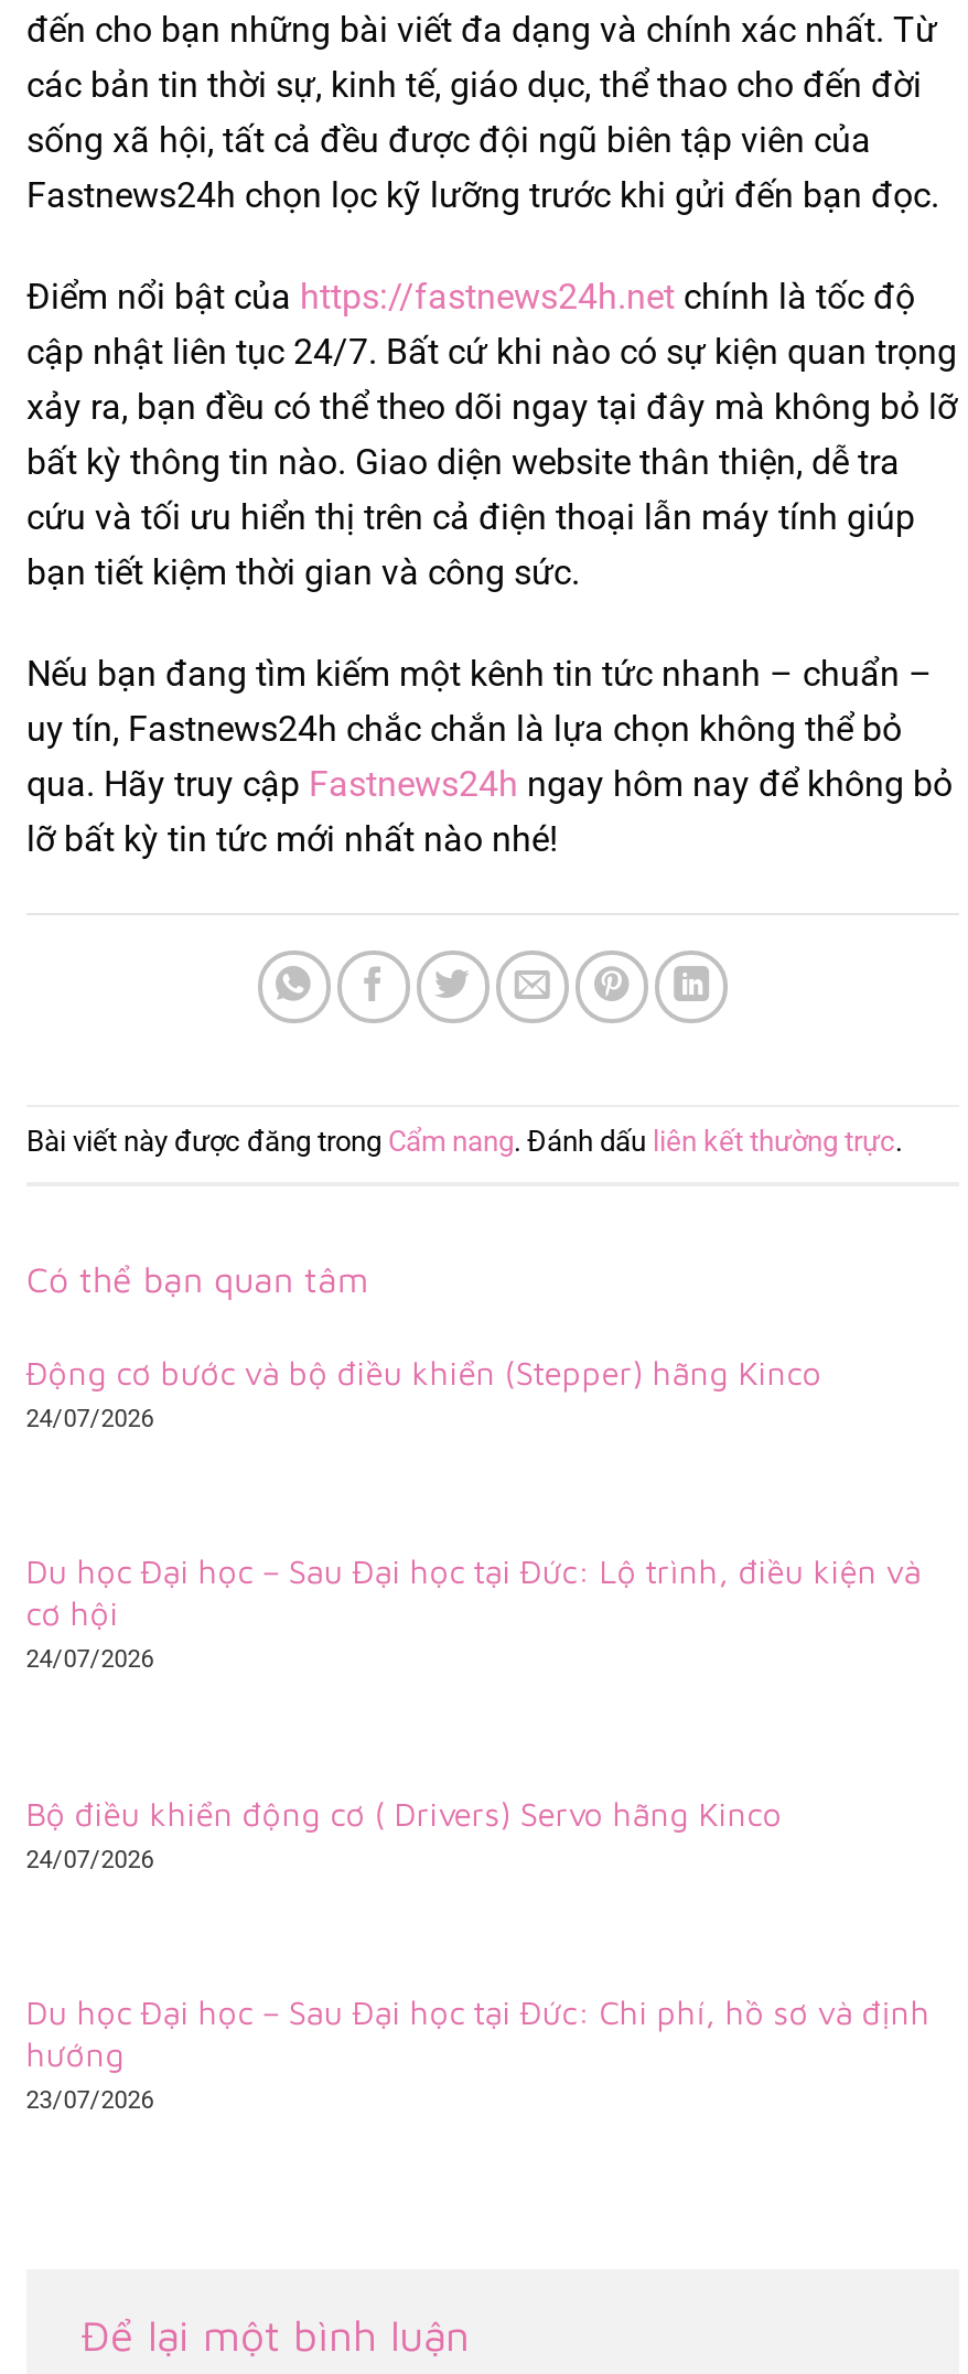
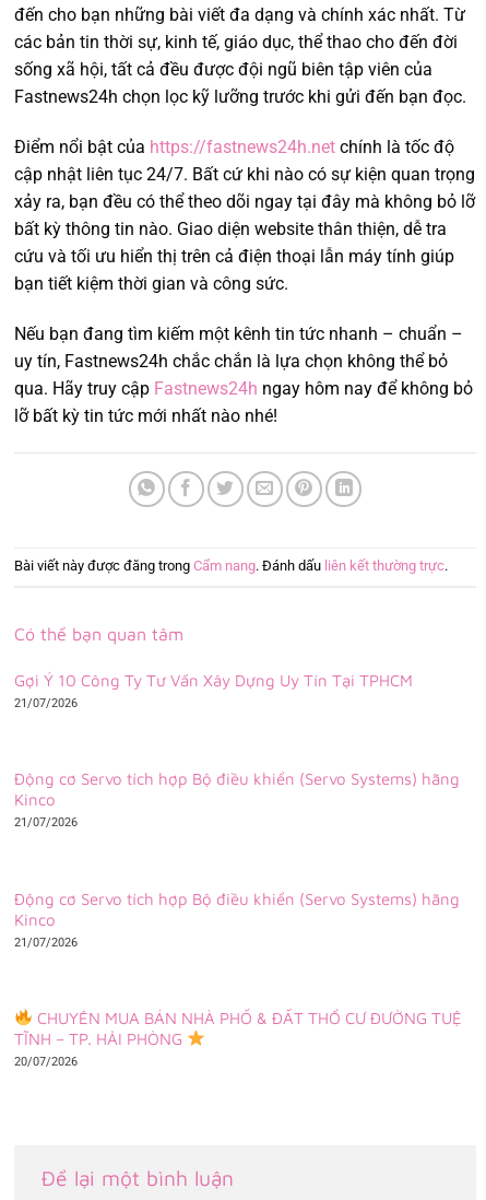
- Động cơ bước và bộ điều khiển (Stepper) hãng Kinco
- 24/07/2026
+ Gợi Ý 10 Công Ty Tư Vấn Xây Dựng Uy Tín Tại TPHCM
+ 21/07/2026

- Du học Đại học – Sau Đại học tại Đức: Lộ trình, điều kiện và
- cơ hội
- 24/07/2026
+ Động cơ Servo tích hợp Bộ điều khiển (Servo Systems) hãng
+ Kinco
+ 21/07/2026

- Bộ điều khiển động cơ ( Drivers) Servo hãng Kinco
- 24/07/2026
+ Động cơ Servo tích hợp Bộ điều khiển (Servo Systems) hãng
+ Kinco
+ 21/07/2026

- Du học Đại học – Sau Đại học tại Đức: Chi phí, hồ sơ và định
- hướng
- 23/07/2026
+ CHUYÊN MUA BÁN NHÀ PHỐ & ĐẤT THỔ CƯ ĐƯỜNG TUỆ
+ TĨNH – TP. HẢI PHÒNG
+ 20/07/2026
